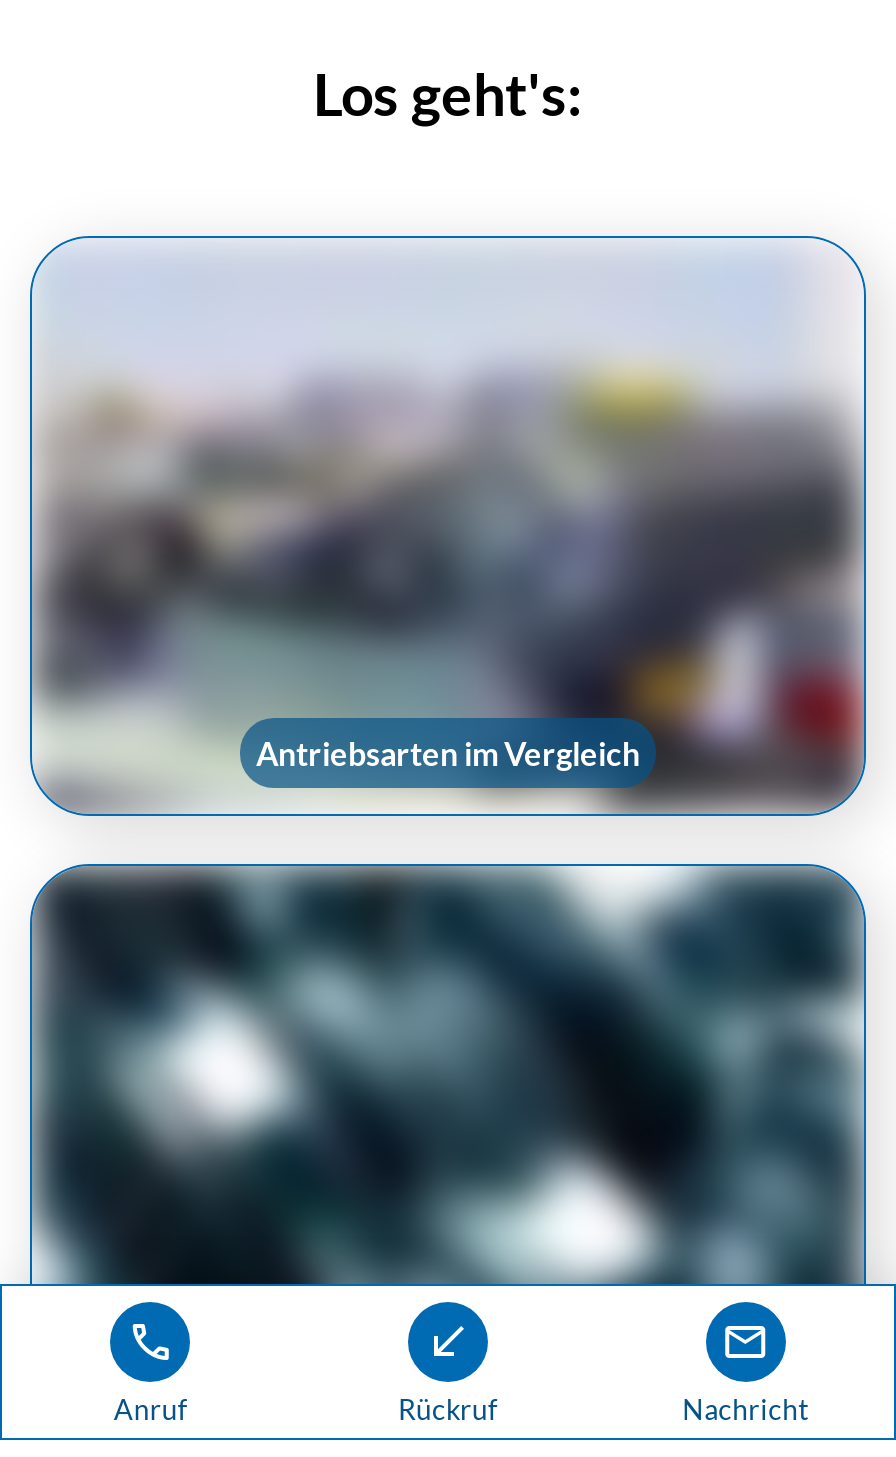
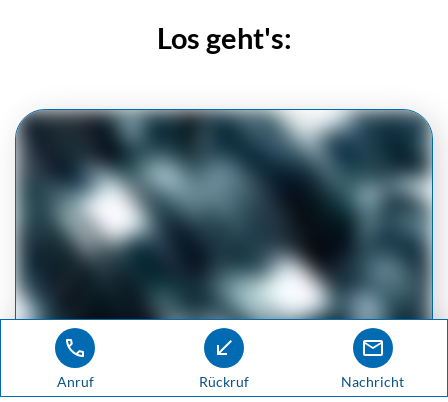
- [image]
- Antriebsarten im Vergleich
